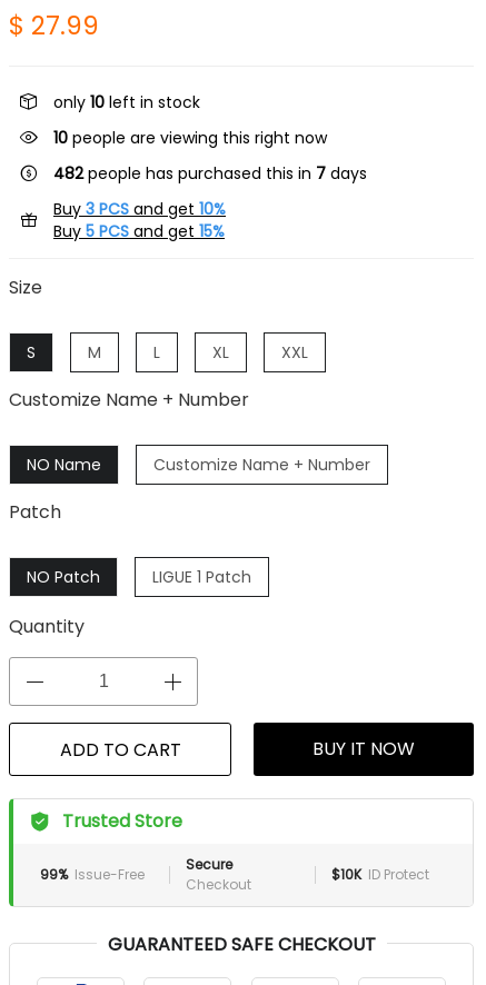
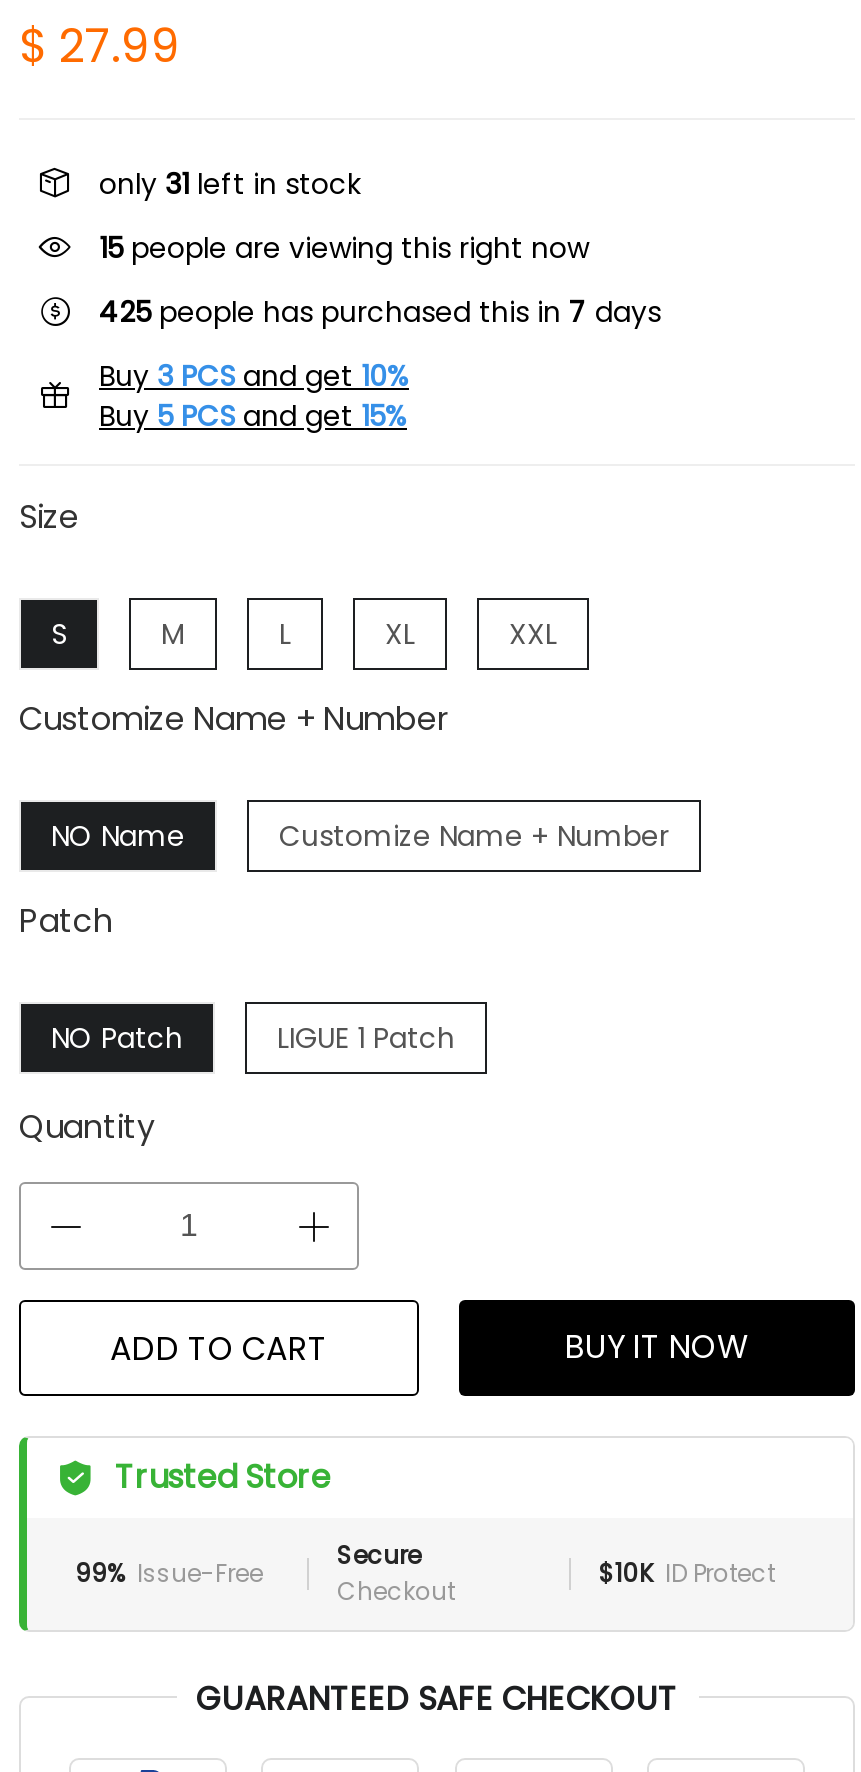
- only 10 left in stock
+ only 31 left in stock

- 10 people are viewing this right now
+ 15 people are viewing this right now

- 482 people has purchased this in 7 days
+ 425 people has purchased this in 7 days
